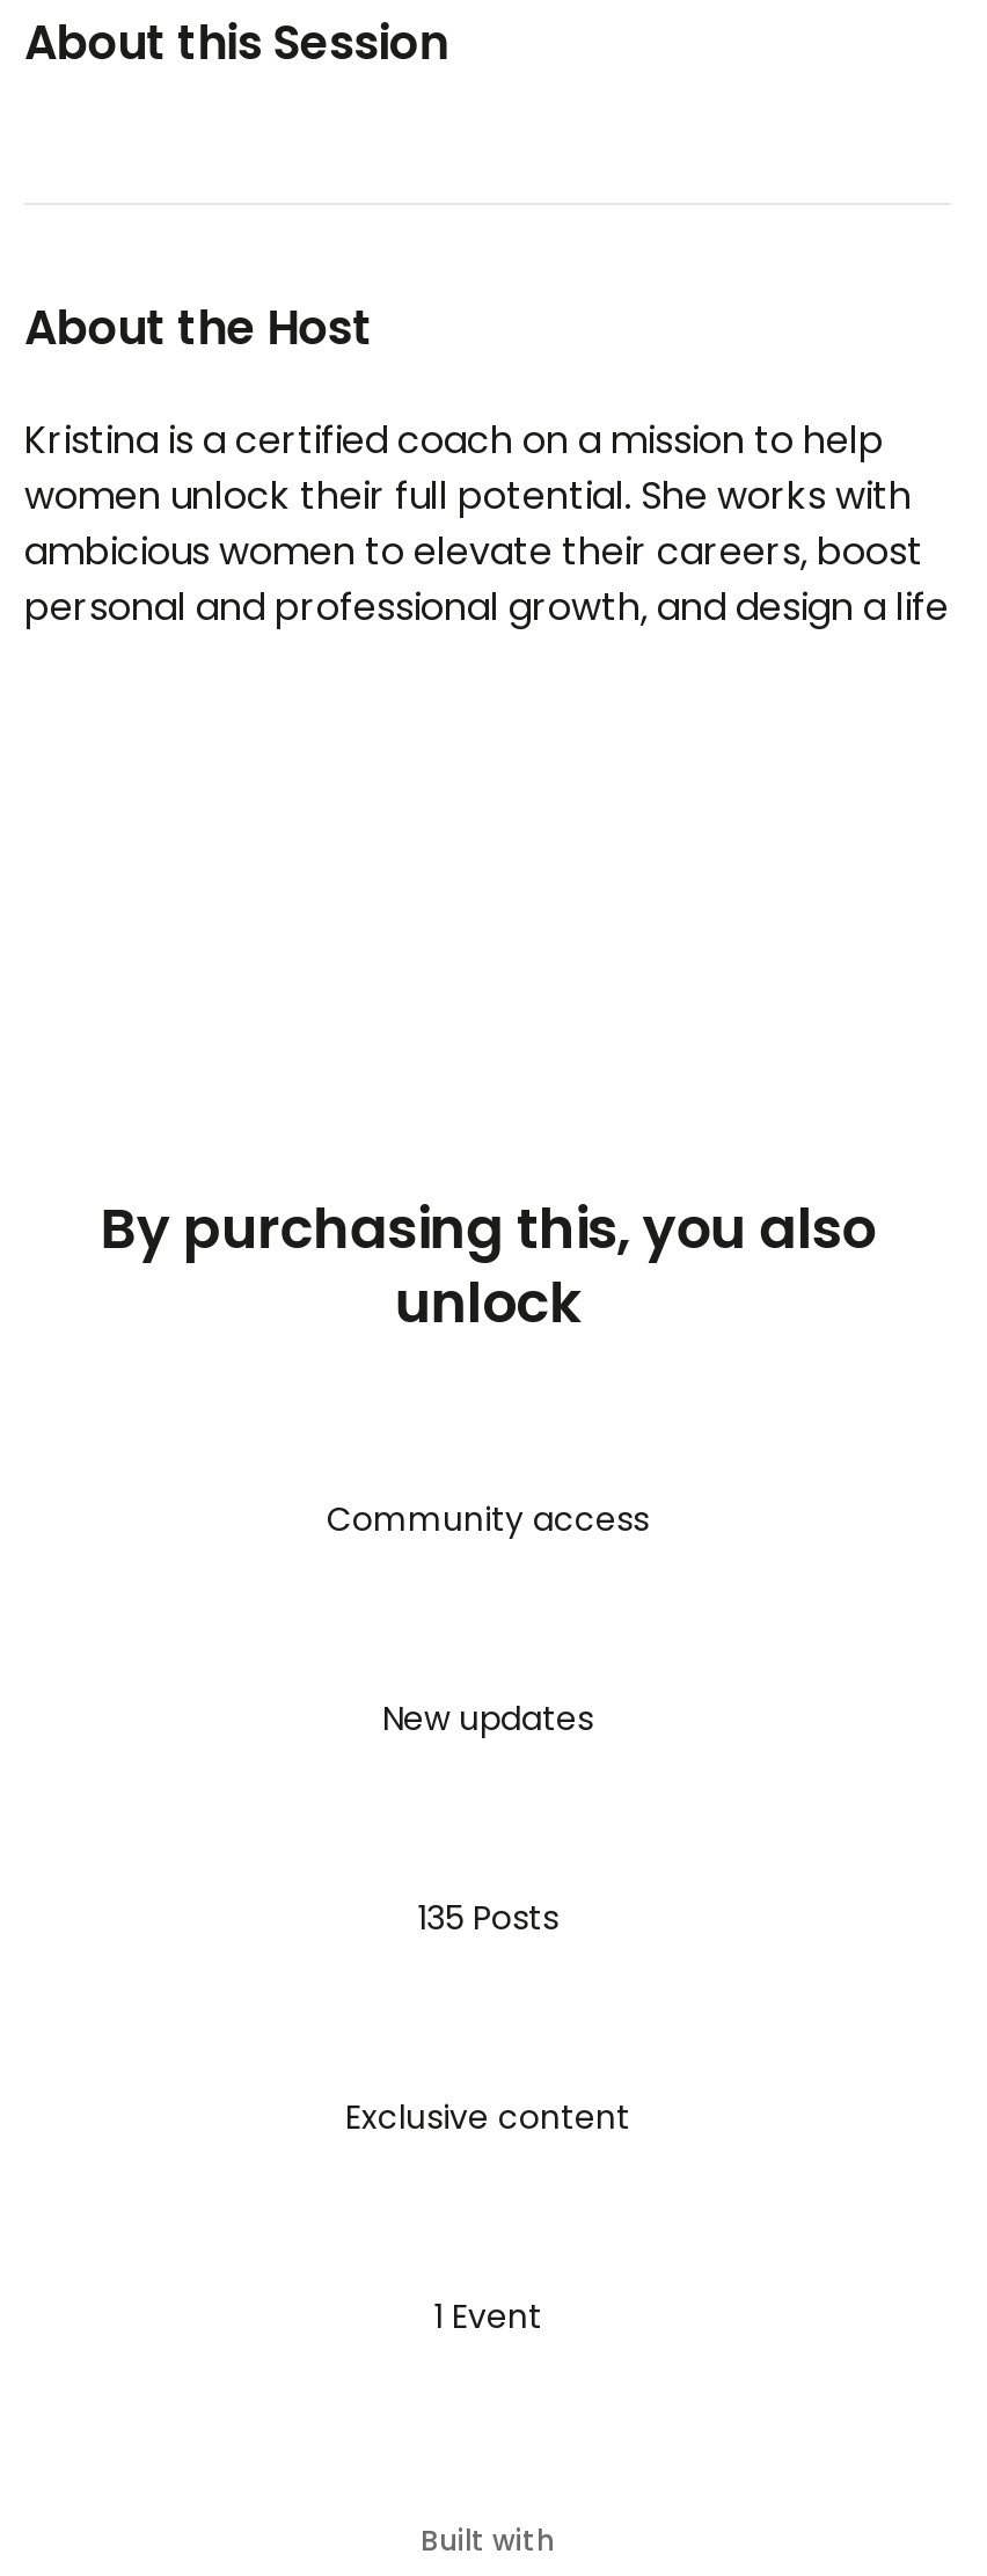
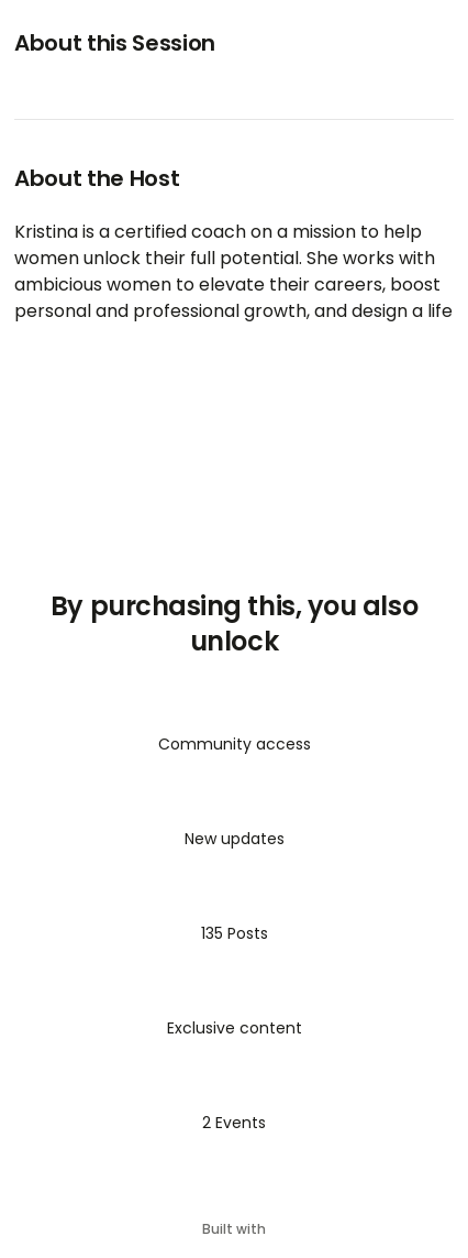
- 1 Event
+ 2 Events
